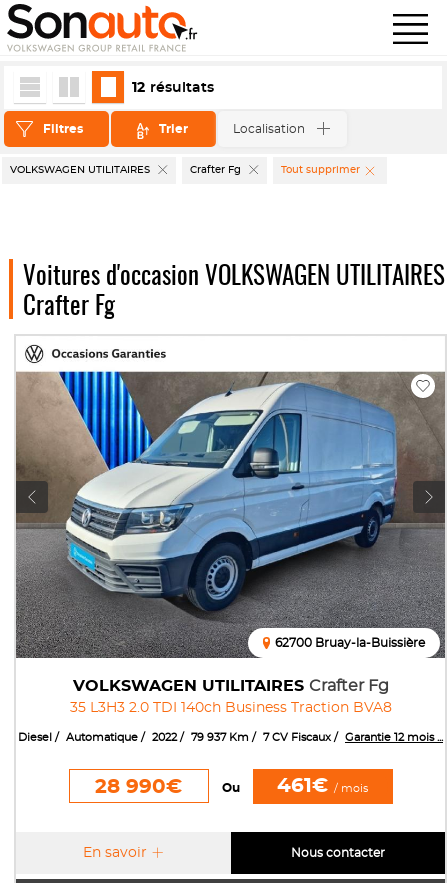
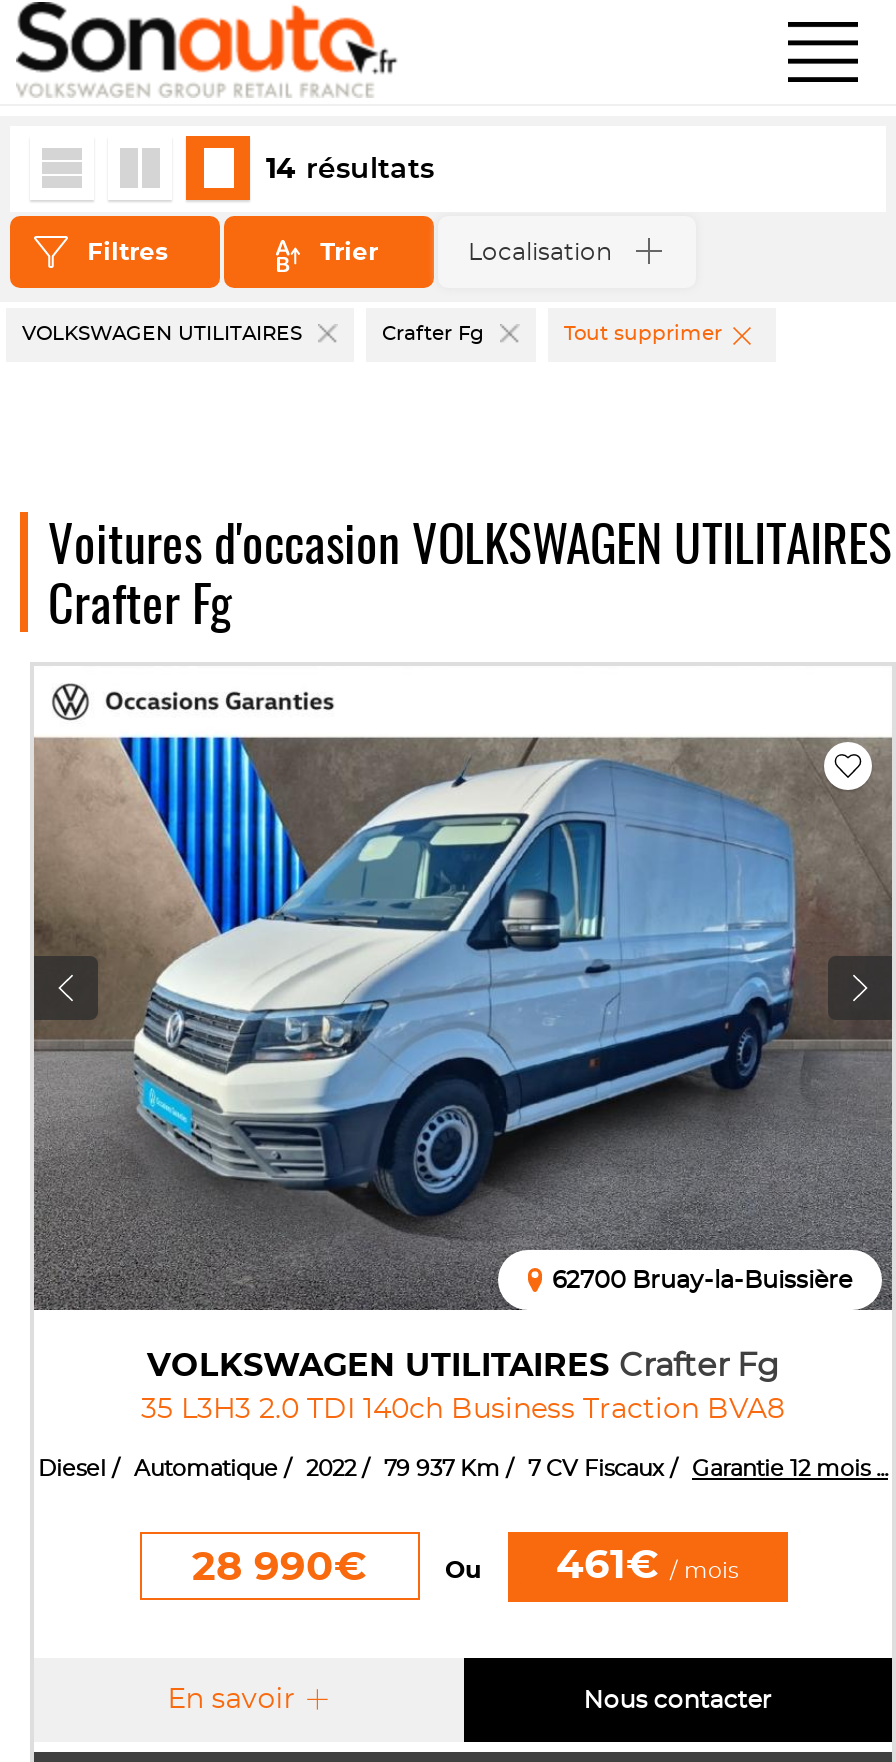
- 12 résultats
+ 14 résultats
